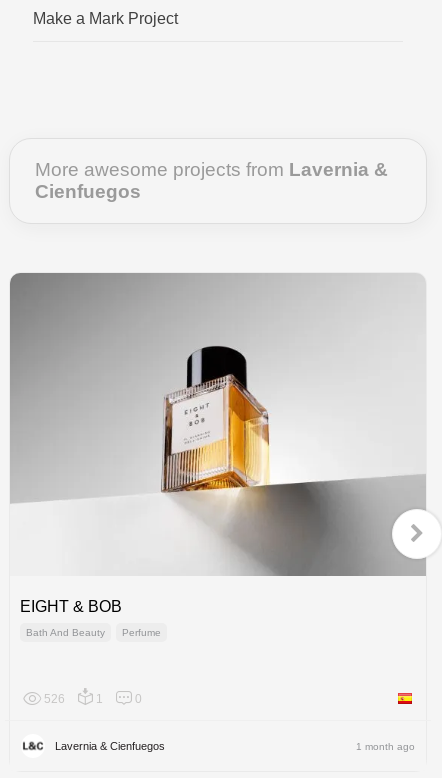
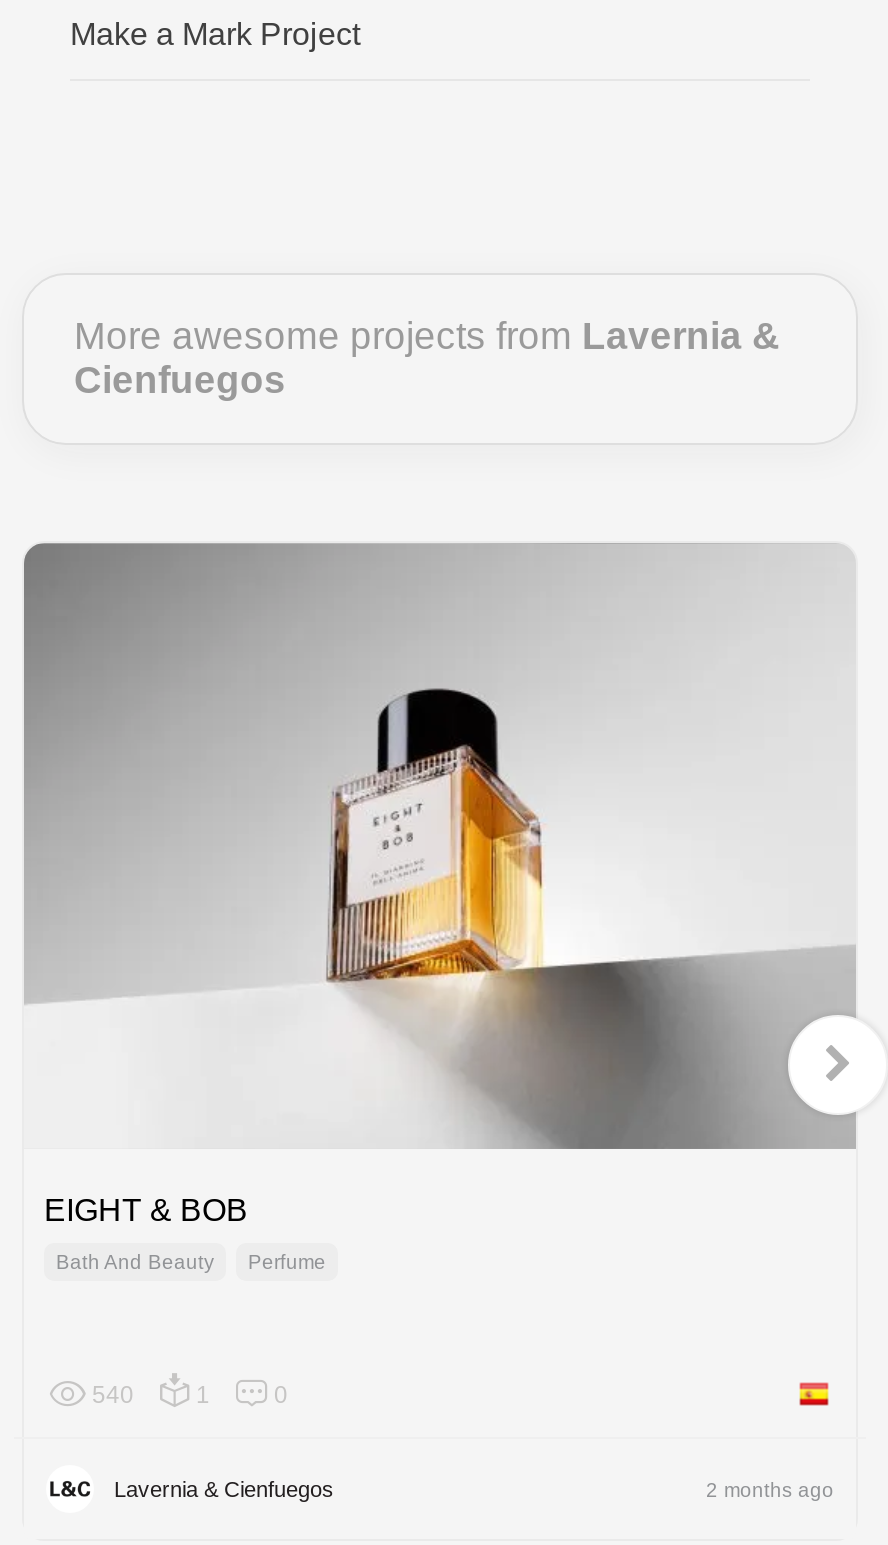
- 526
+ 540

- 1 month ago
+ 2 months ago
